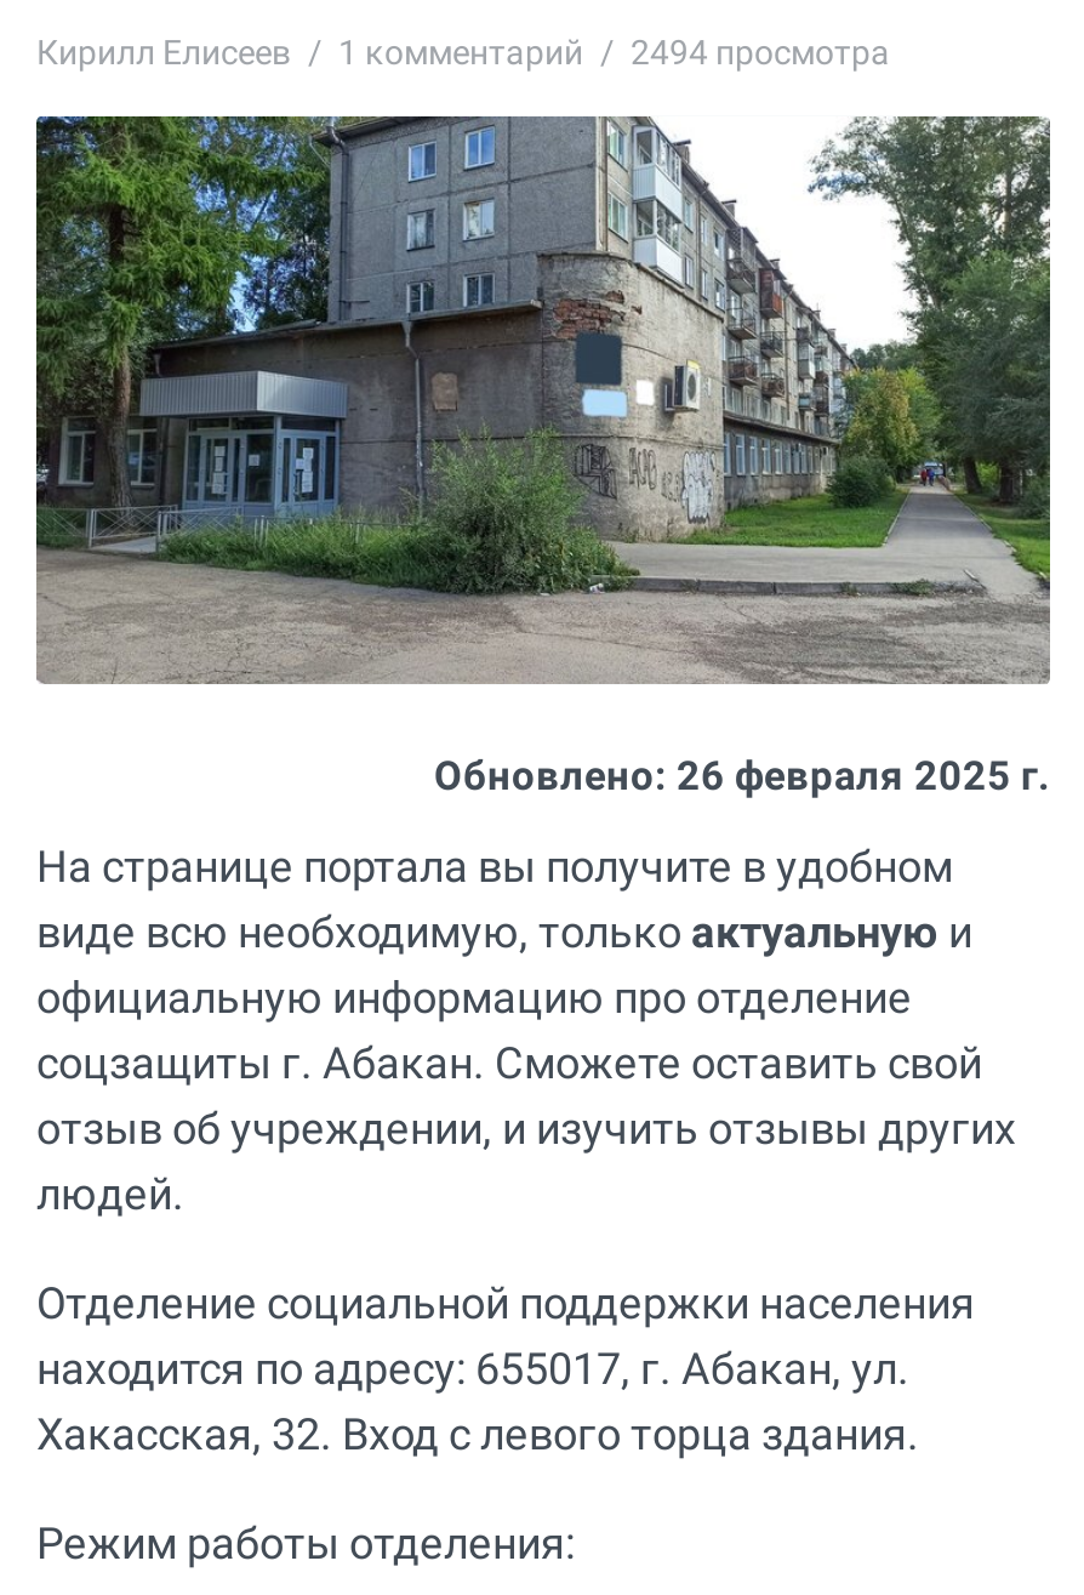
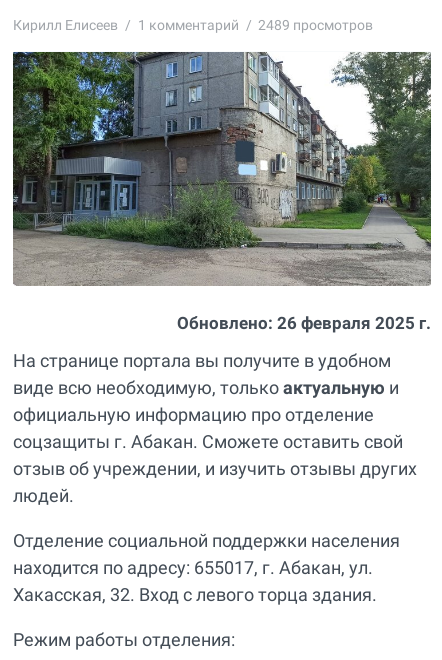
- Кирилл Елисеев 1 комментарий 2494 просмотра
+ Кирилл Елисеев 1 комментарий 2489 просмотров
